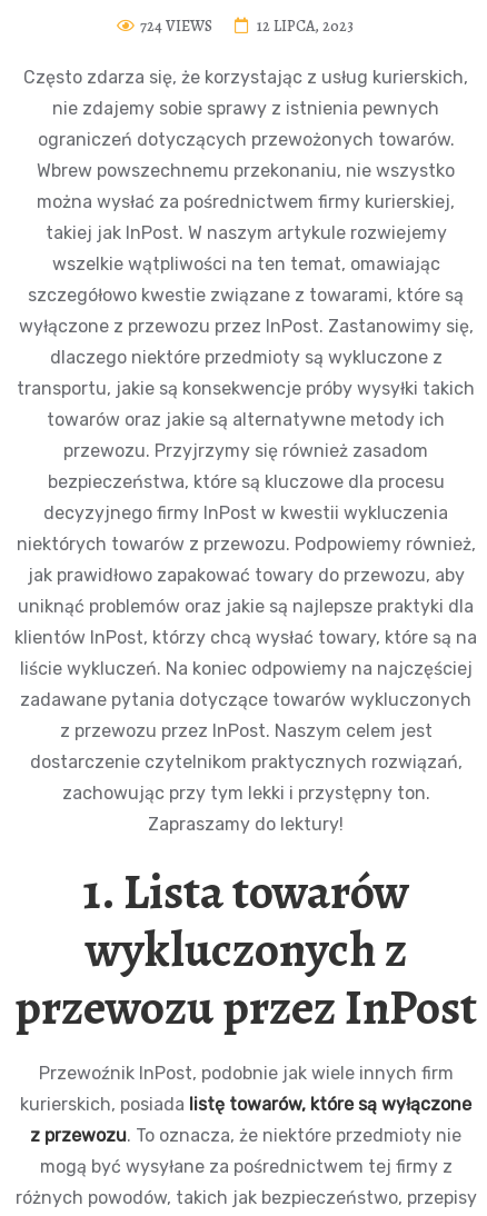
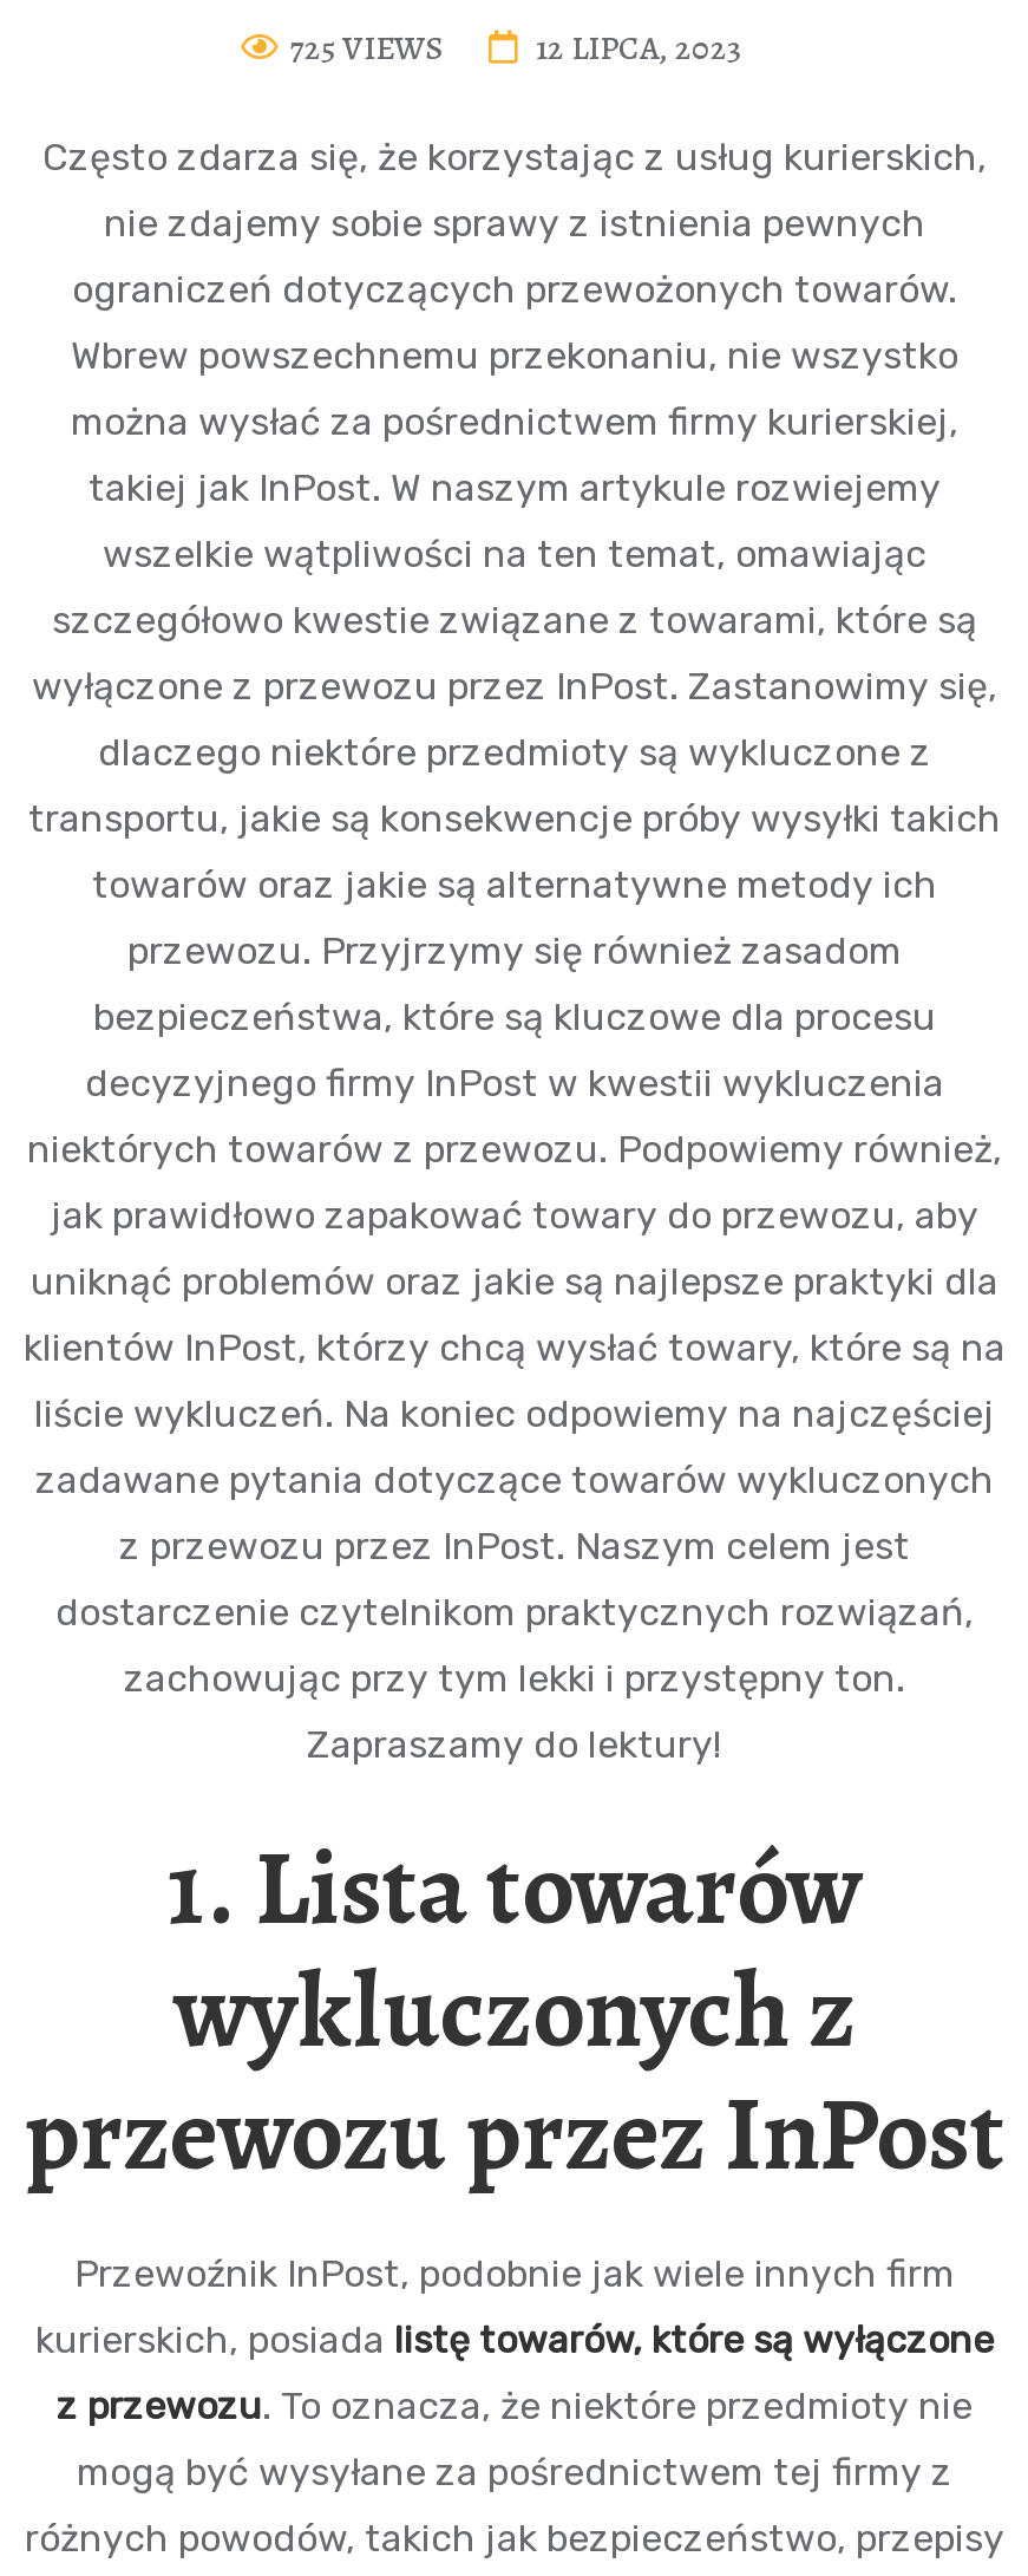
- 724 VIEWS
+ 725 VIEWS
